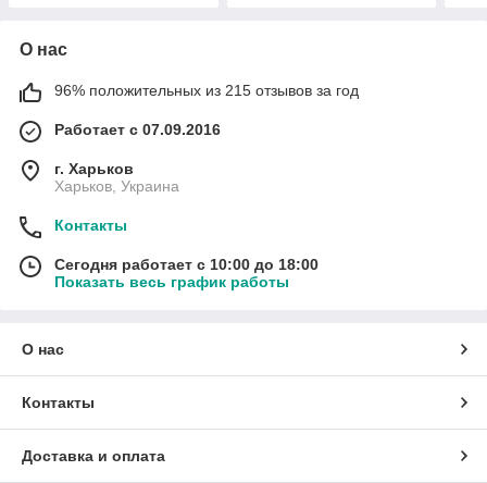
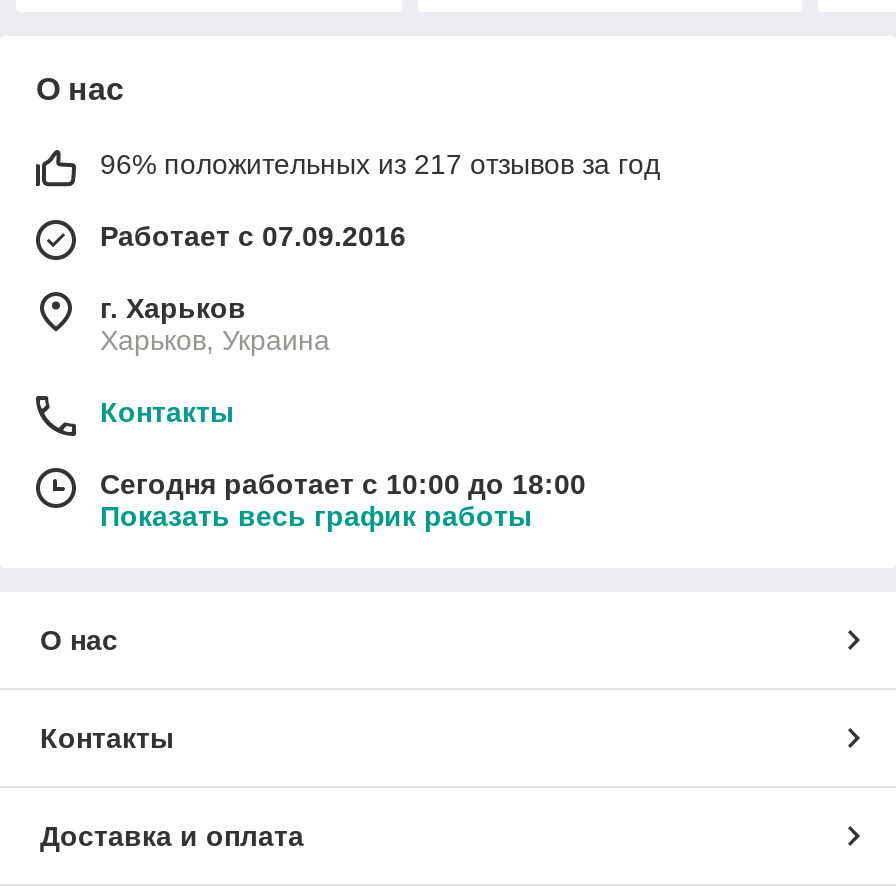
- 96% положительных из 215 отзывов за год
+ 96% положительных из 217 отзывов за год
